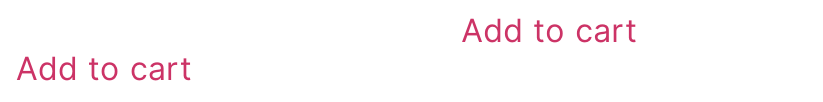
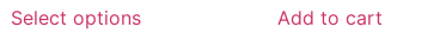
- Add to cart
+ Select options
